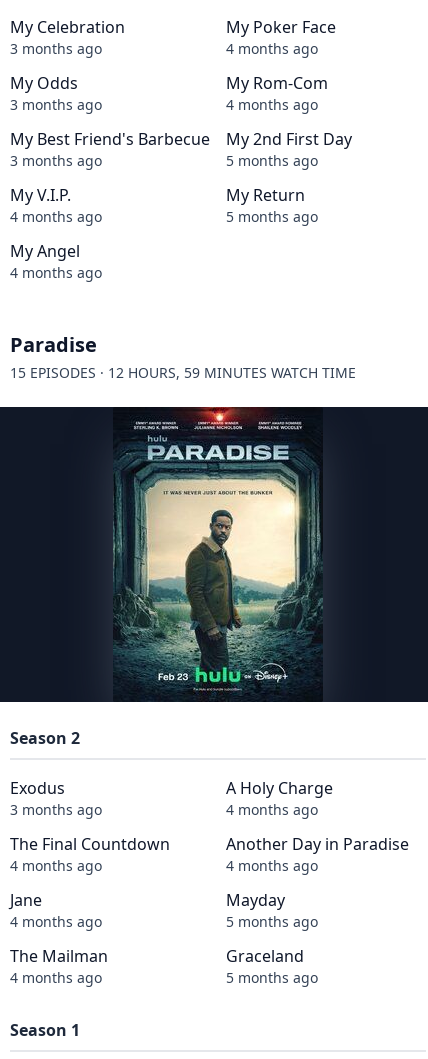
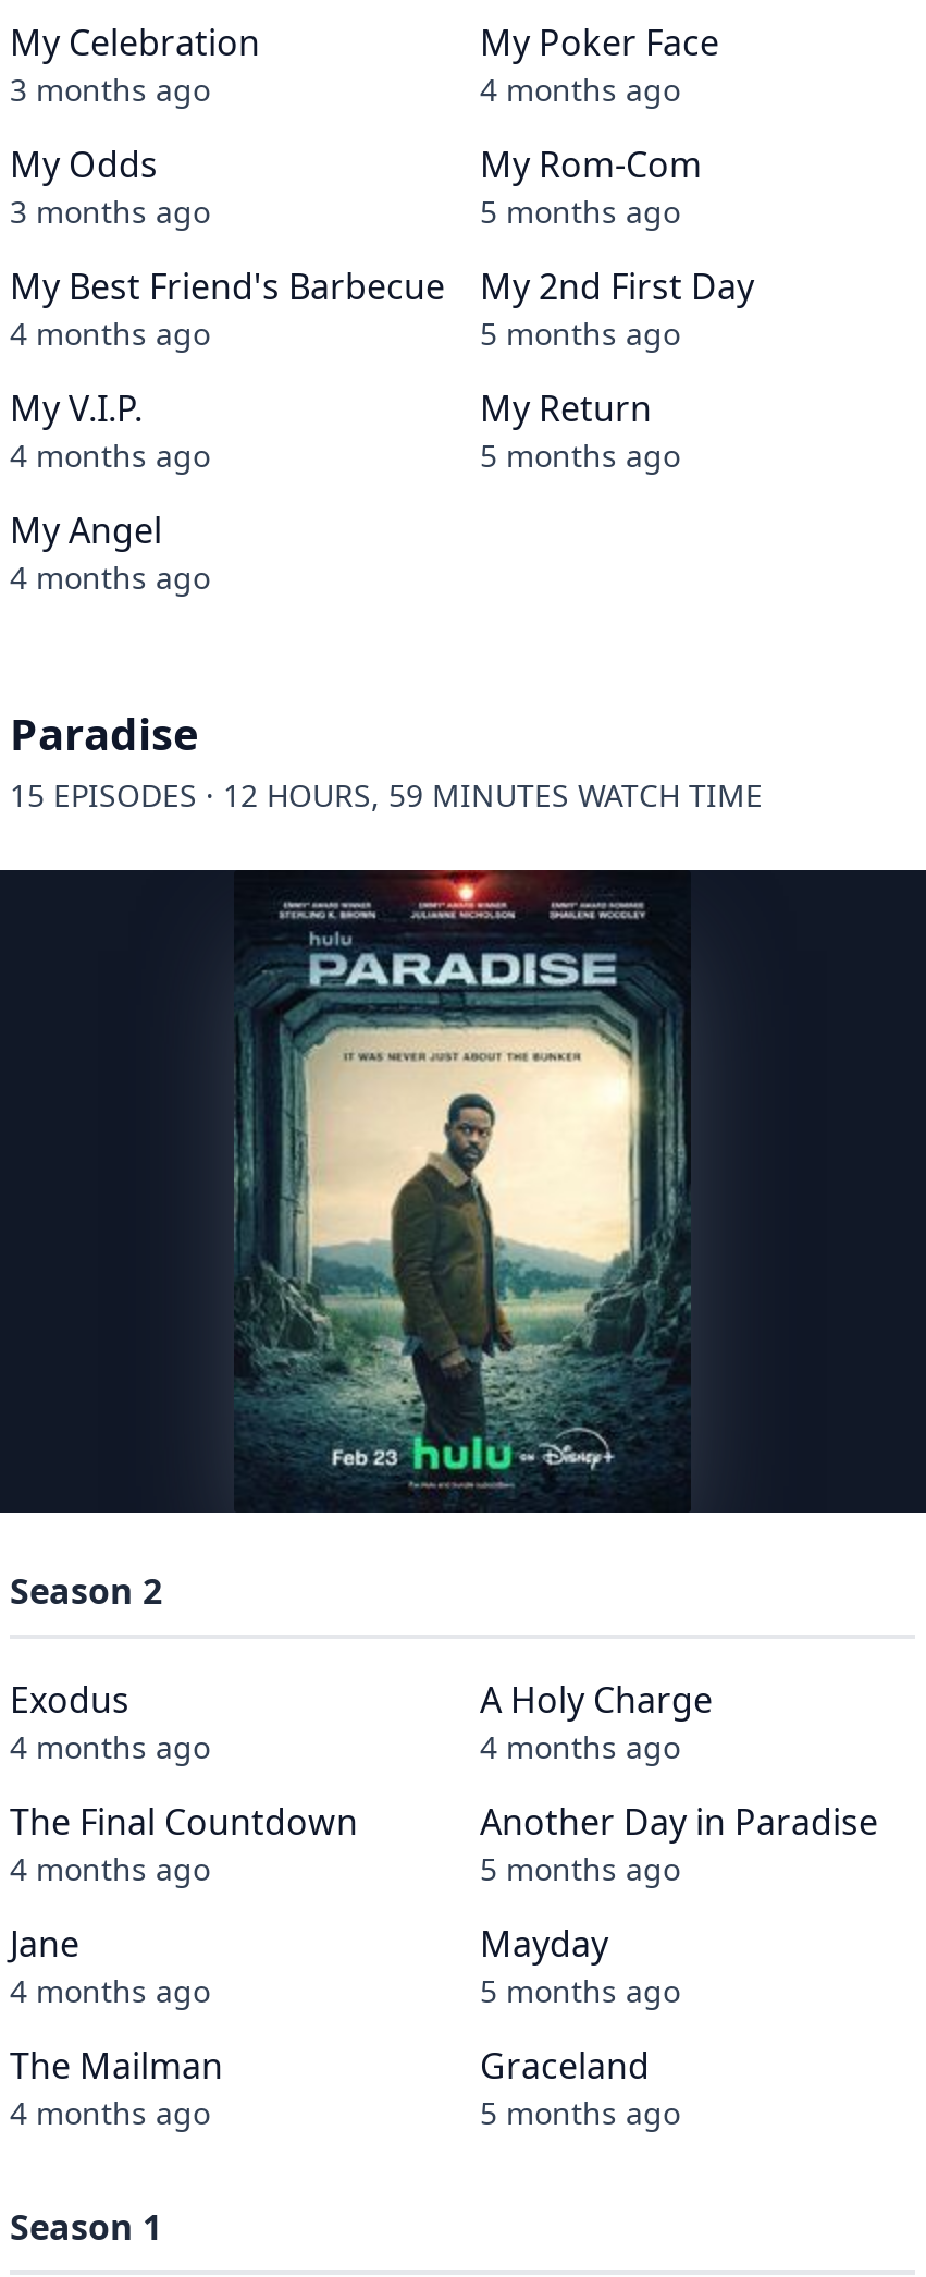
- 4 months ago
+ 5 months ago

- 3 months ago
+ 4 months ago

- 3 months ago
+ 4 months ago

- 4 months ago
+ 5 months ago
